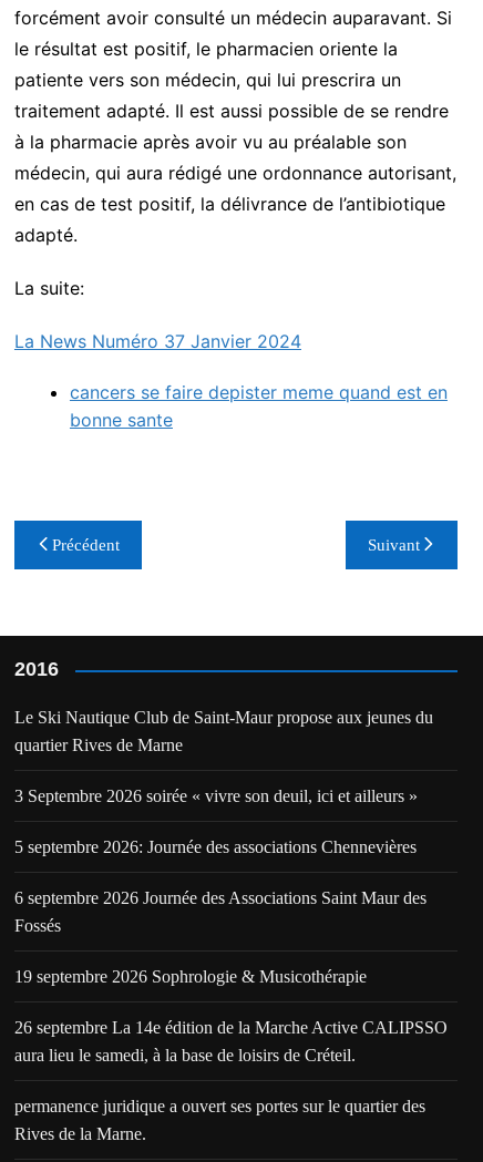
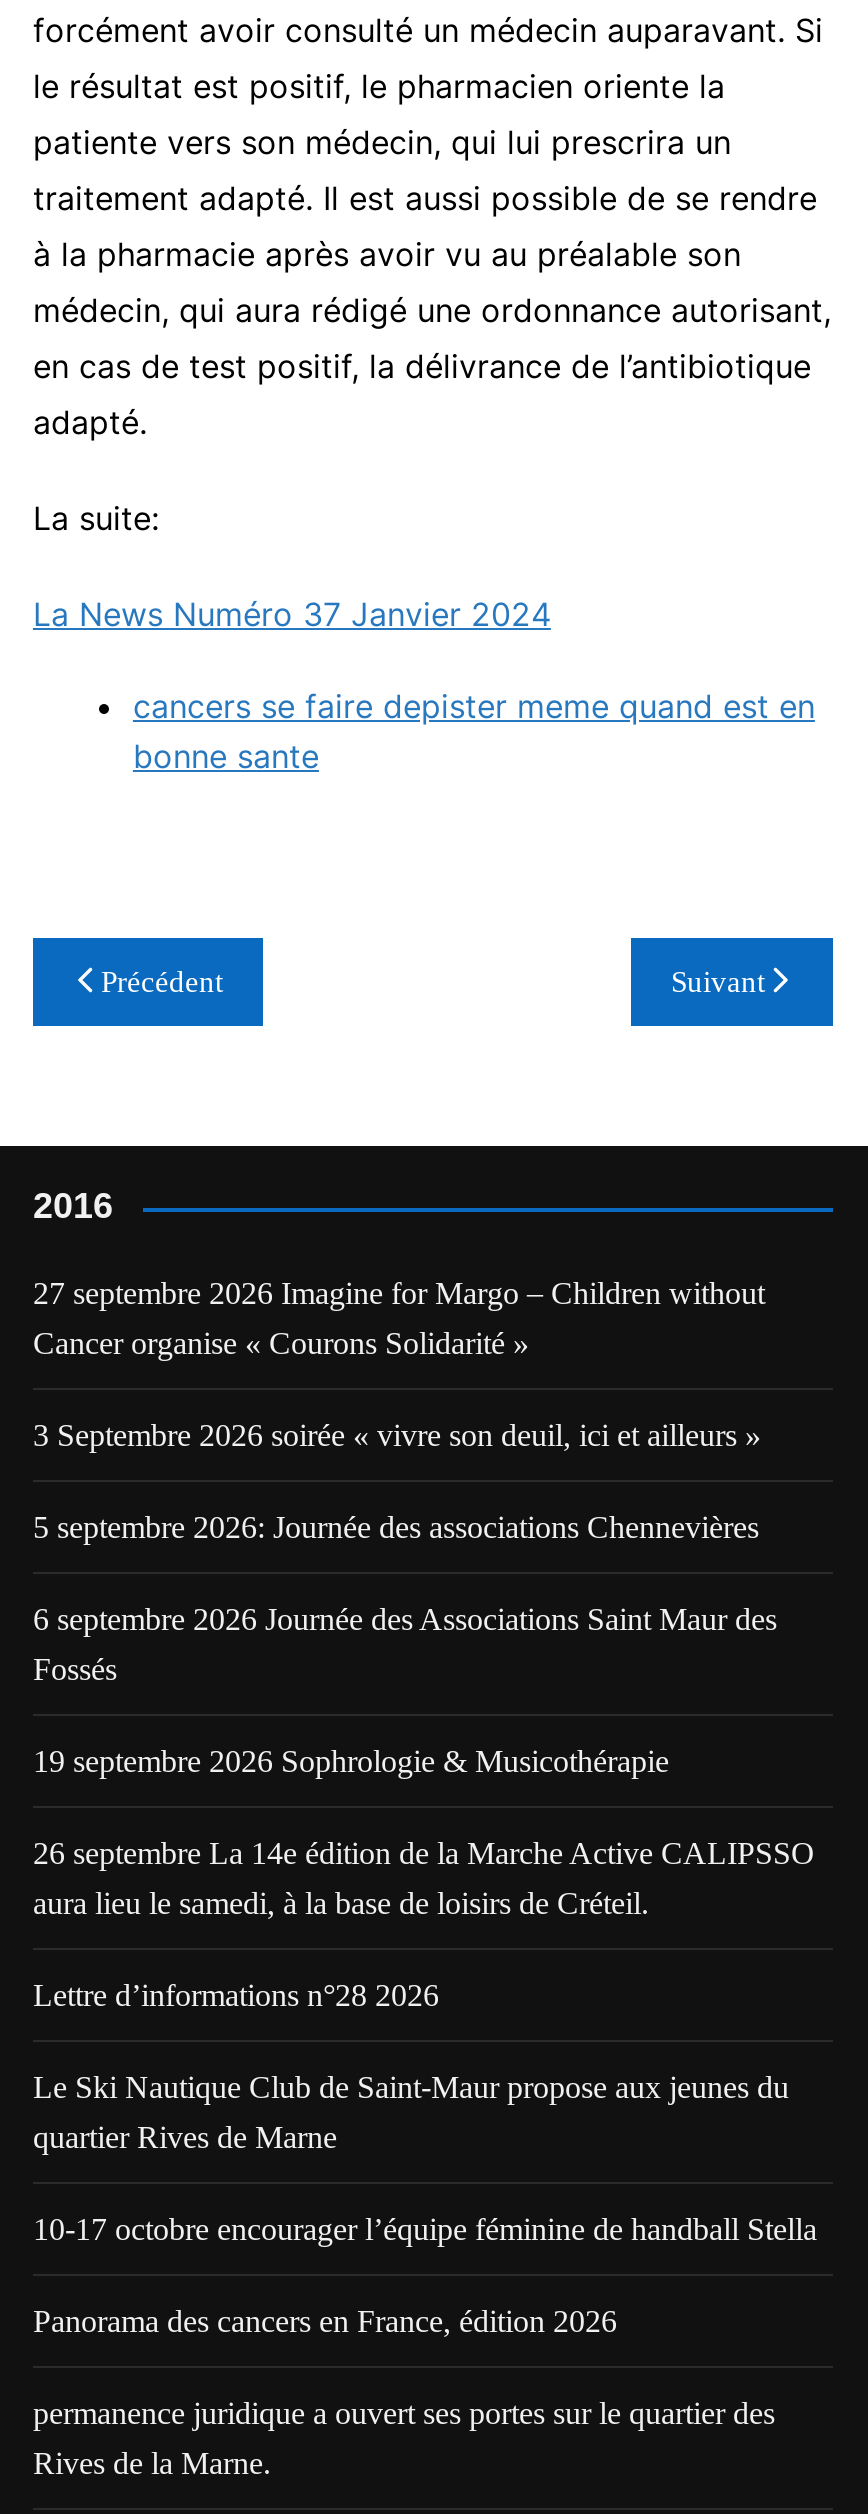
+ 27 septembre 2026 Imagine for Margo – Children without

+ Cancer organise « Courons Solidarité »

moved down: Le Ski Nautique Club de Saint-Maur propose aux jeunes du

moved down: quartier Rives de Marne

+ Lettre d’informations n°28 2026
+ 10-17 octobre encourager l’équipe féminine de handball Stella
+ Panorama des cancers en France, édition 2026
